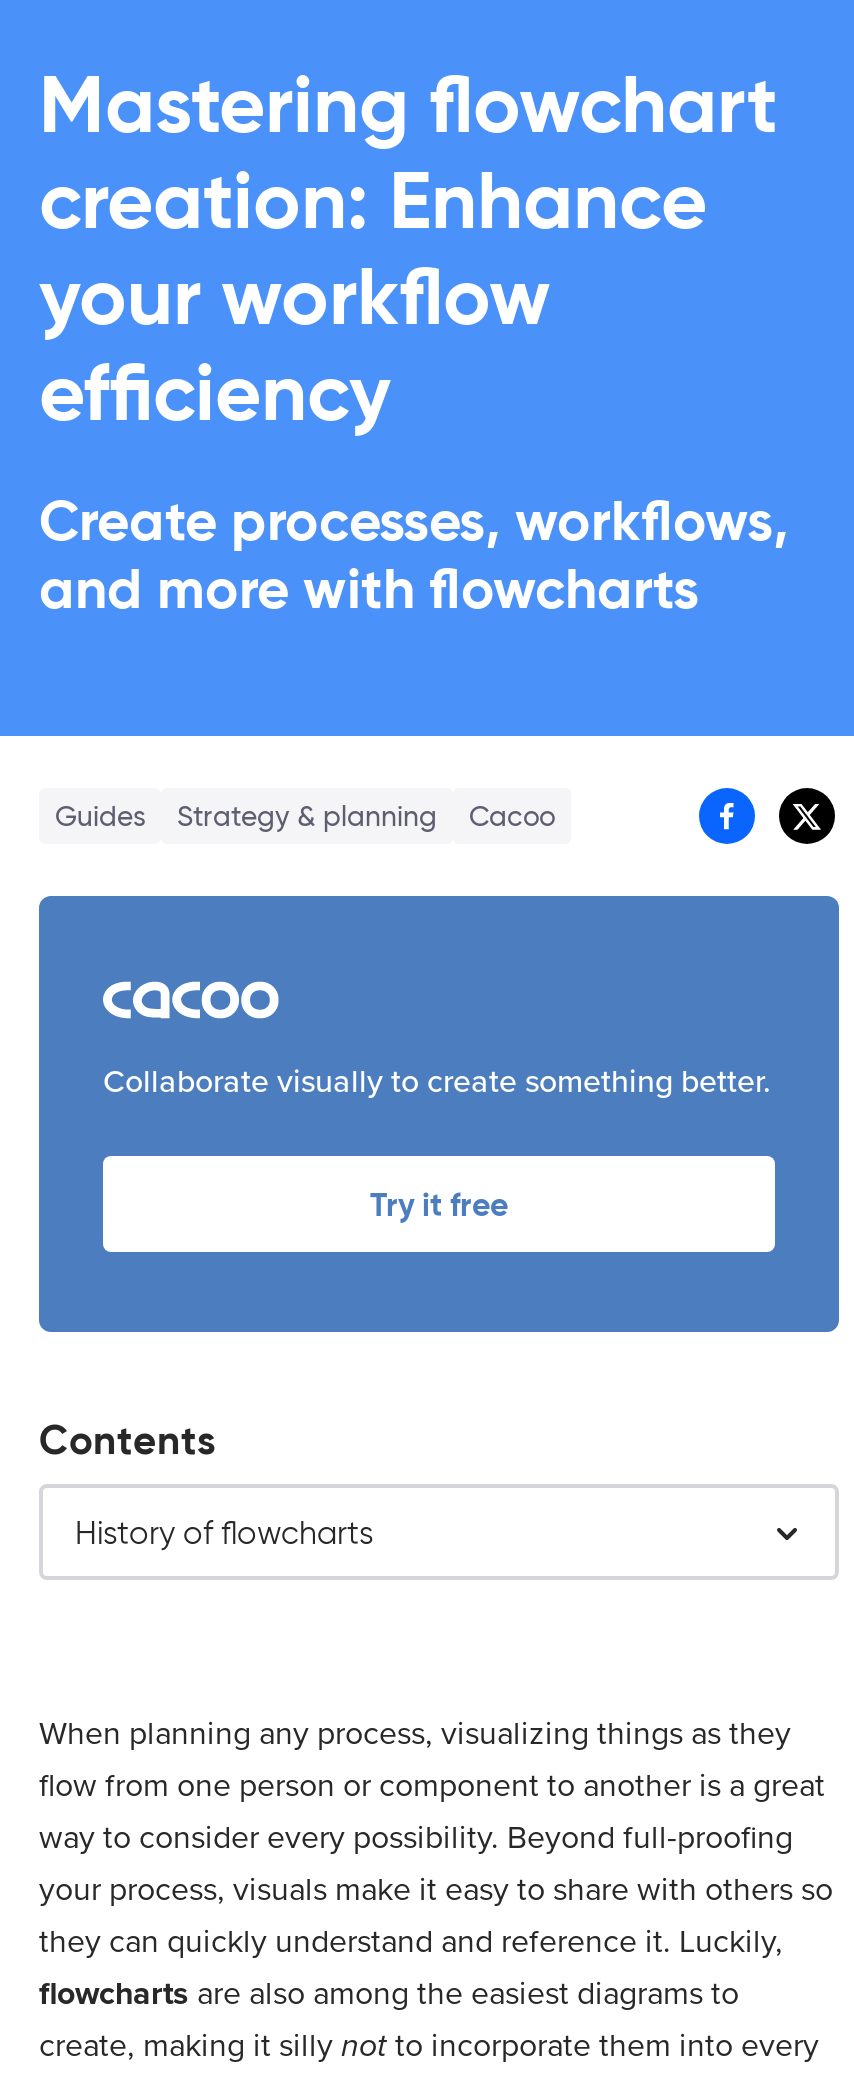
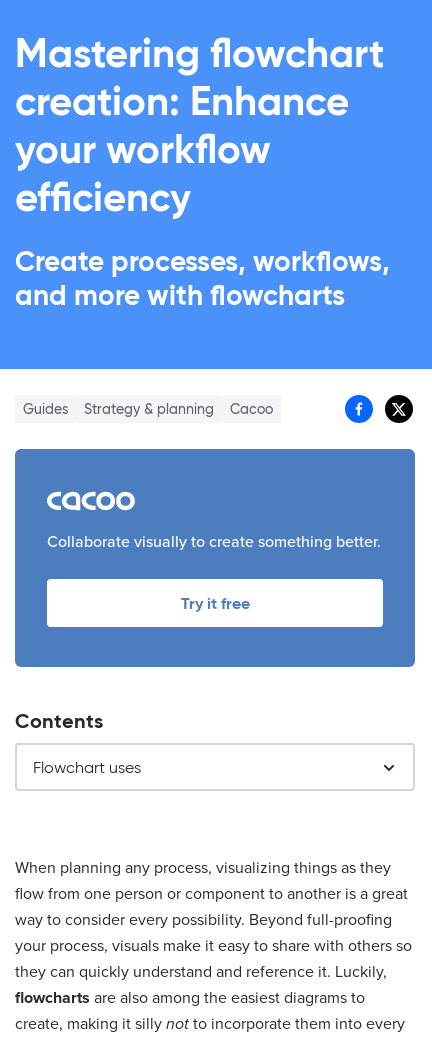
- History of flowcharts
+ Flowchart uses
